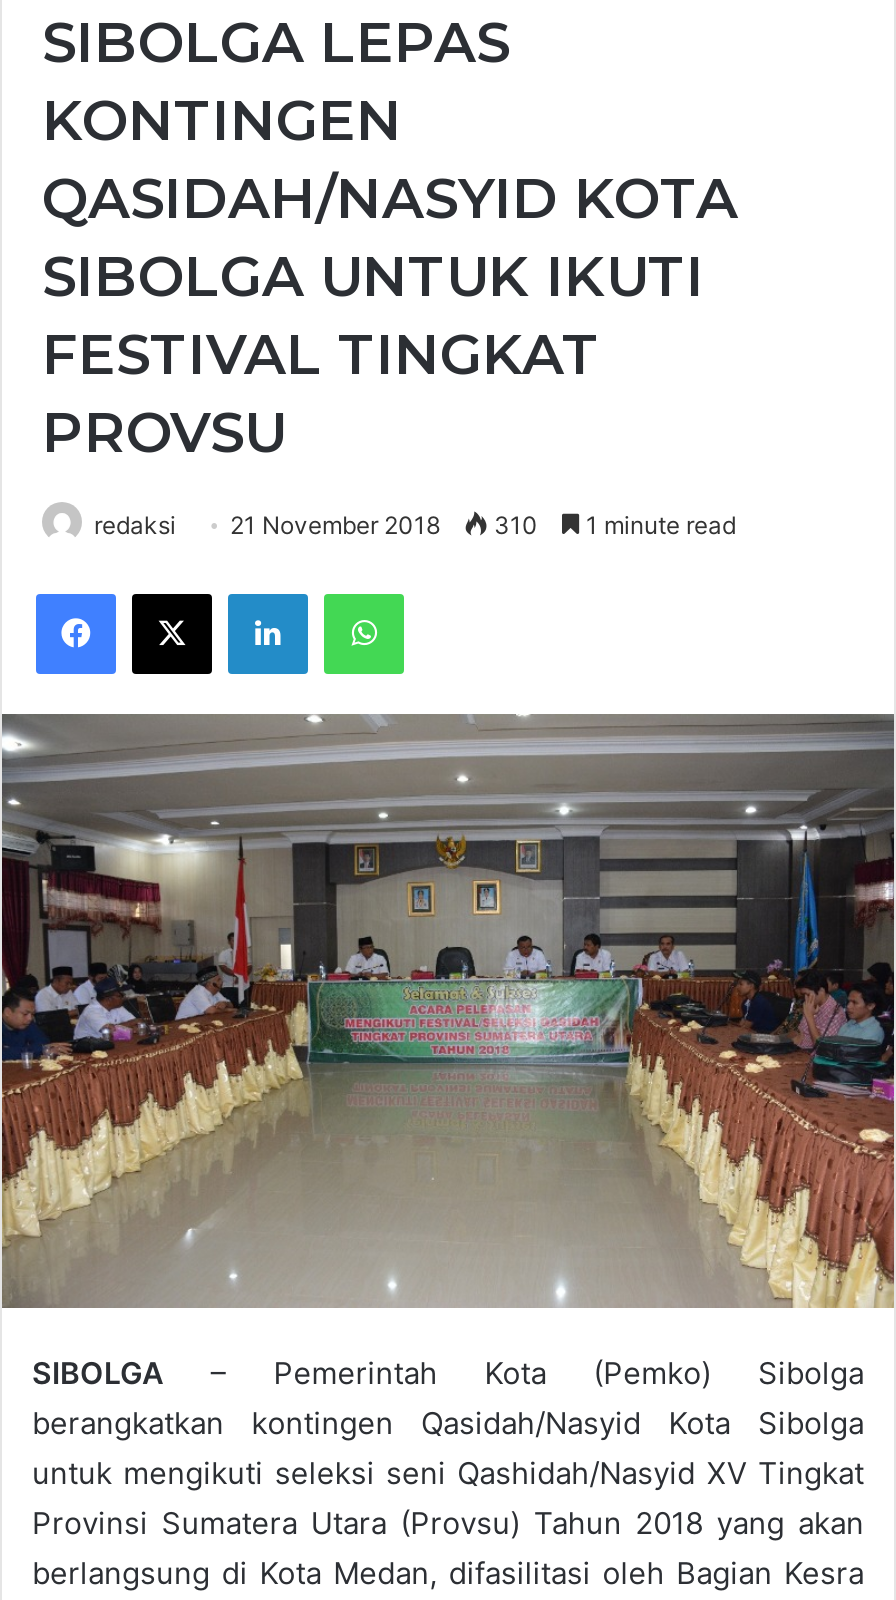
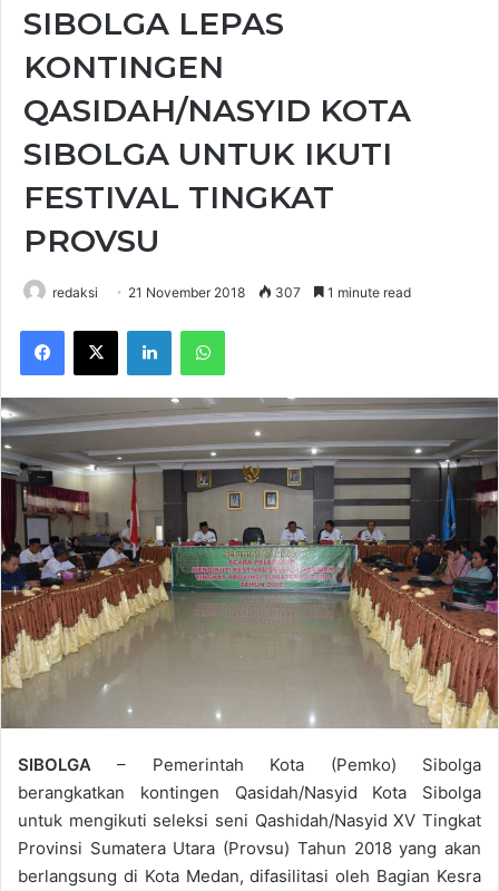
- redaksi 21 November 2018 310 1 minute read
+ redaksi 21 November 2018 307 1 minute read
